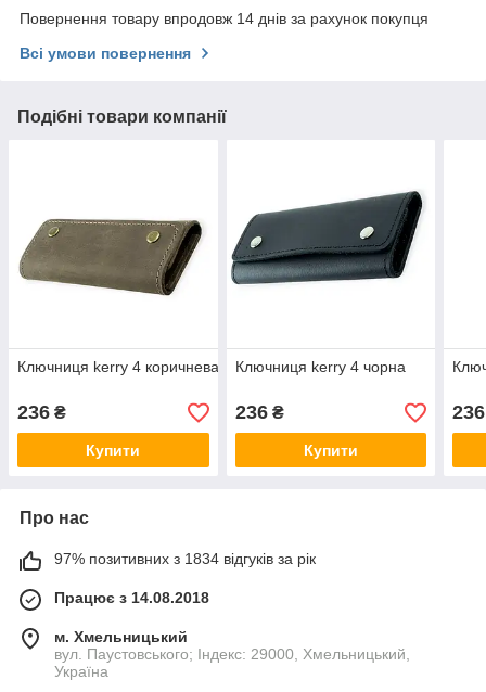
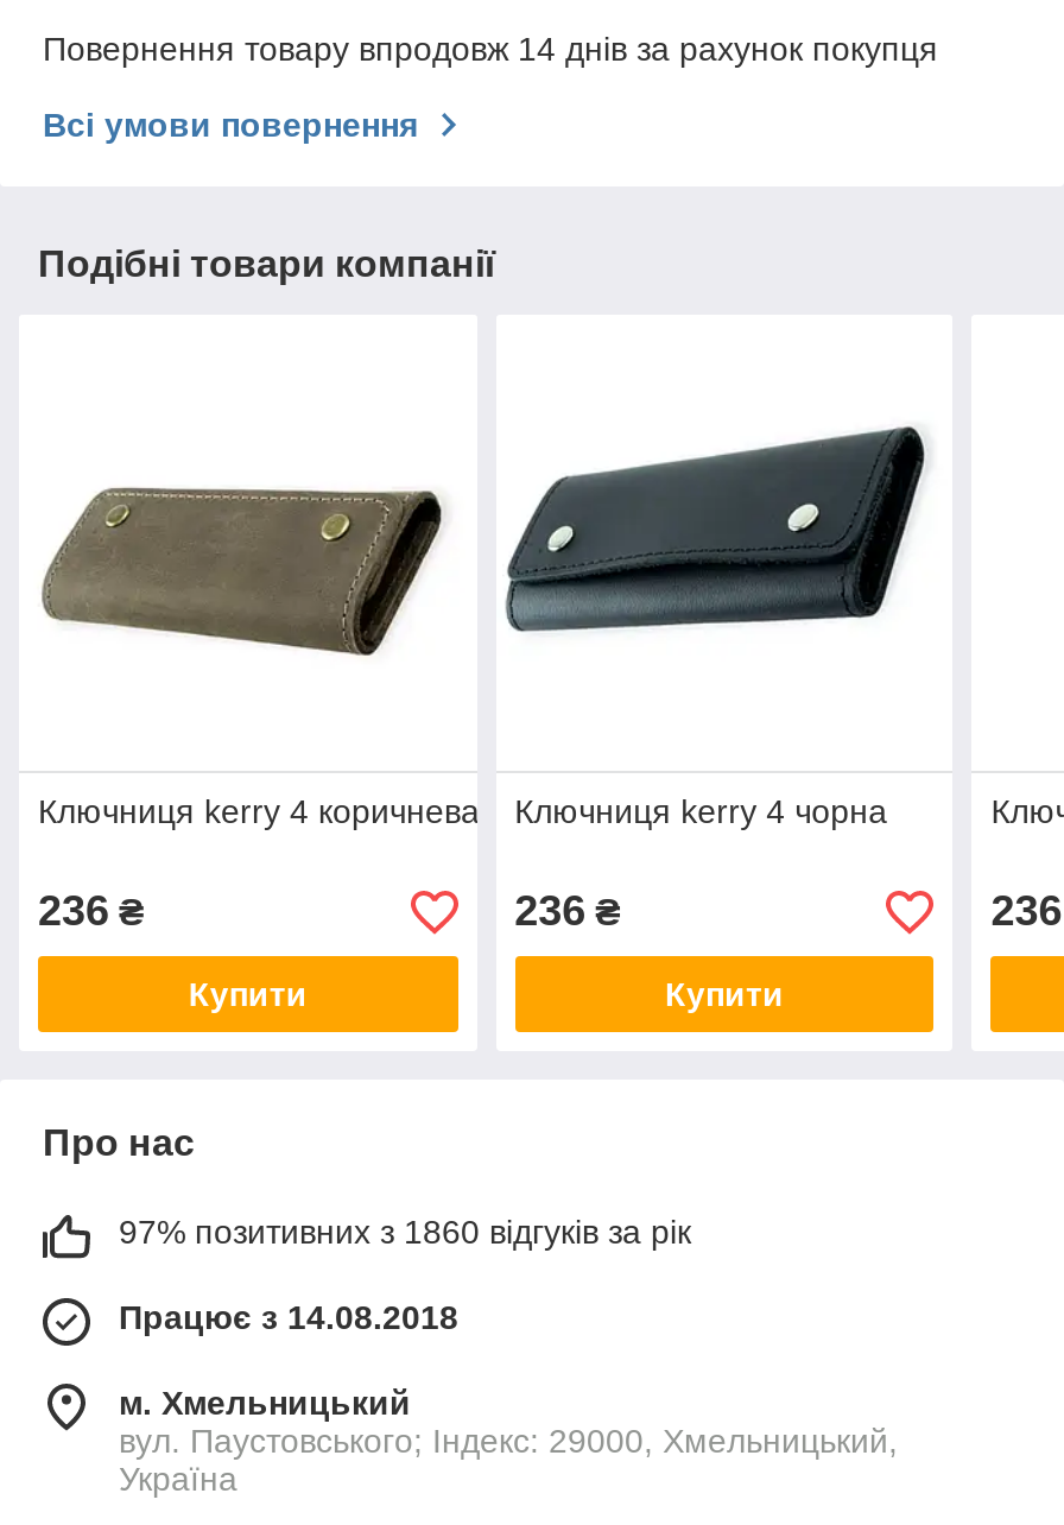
- 97% позитивних з 1834 відгуків за рік
+ 97% позитивних з 1860 відгуків за рік
